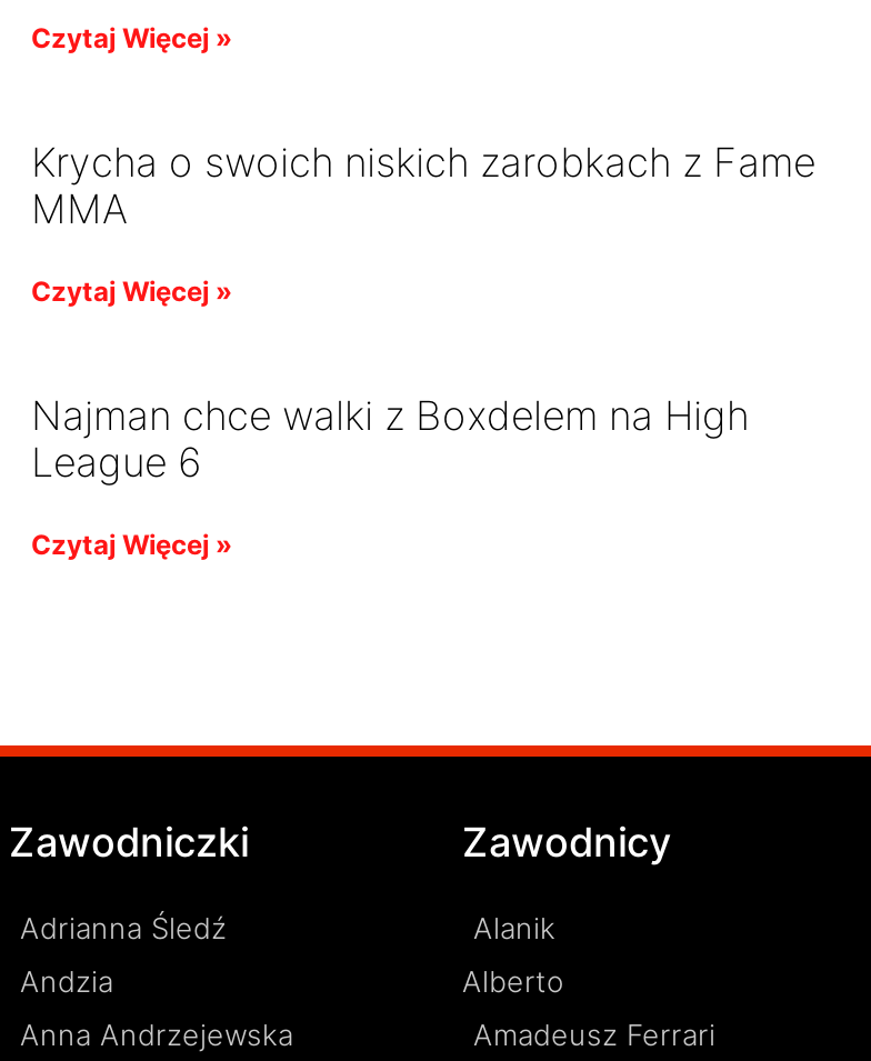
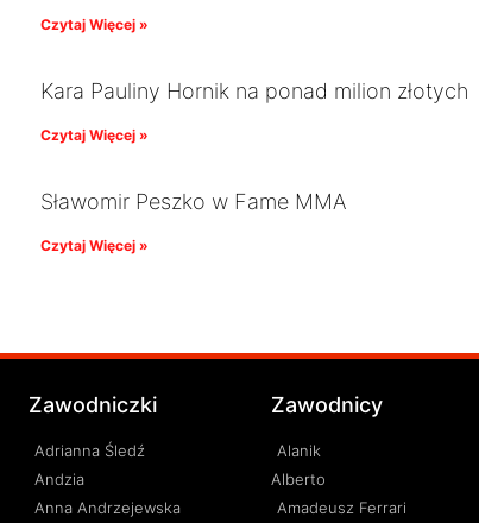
- Krycha o swoich niskich zarobkach z Fame
- MMA
+ Kara Pauliny Hornik na ponad milion złotych

- Najman chce walki z Boxdelem na High
- League 6
+ Sławomir Peszko w Fame MMA
